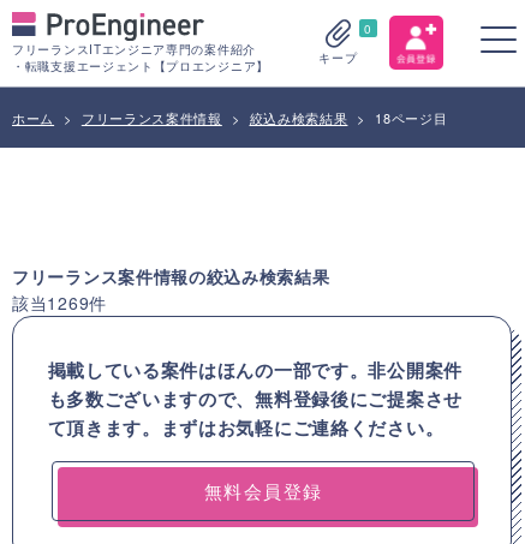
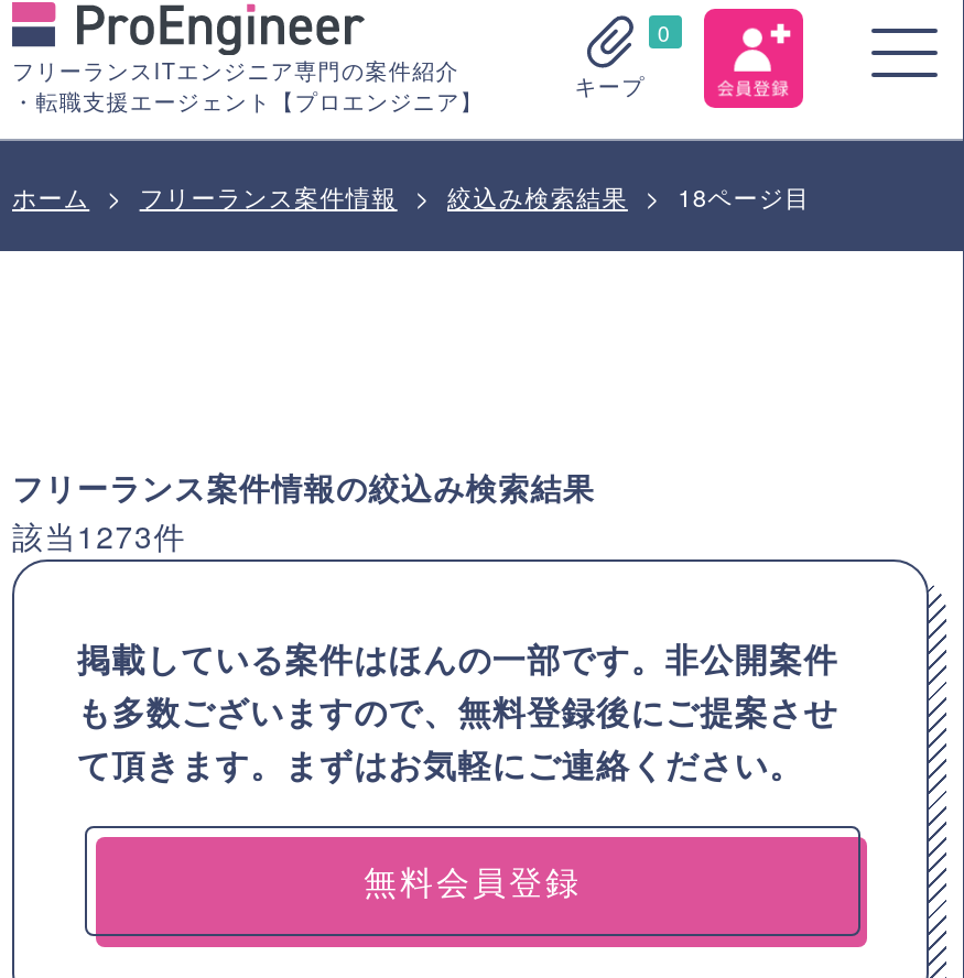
- 該当1269件
+ 該当1273件
